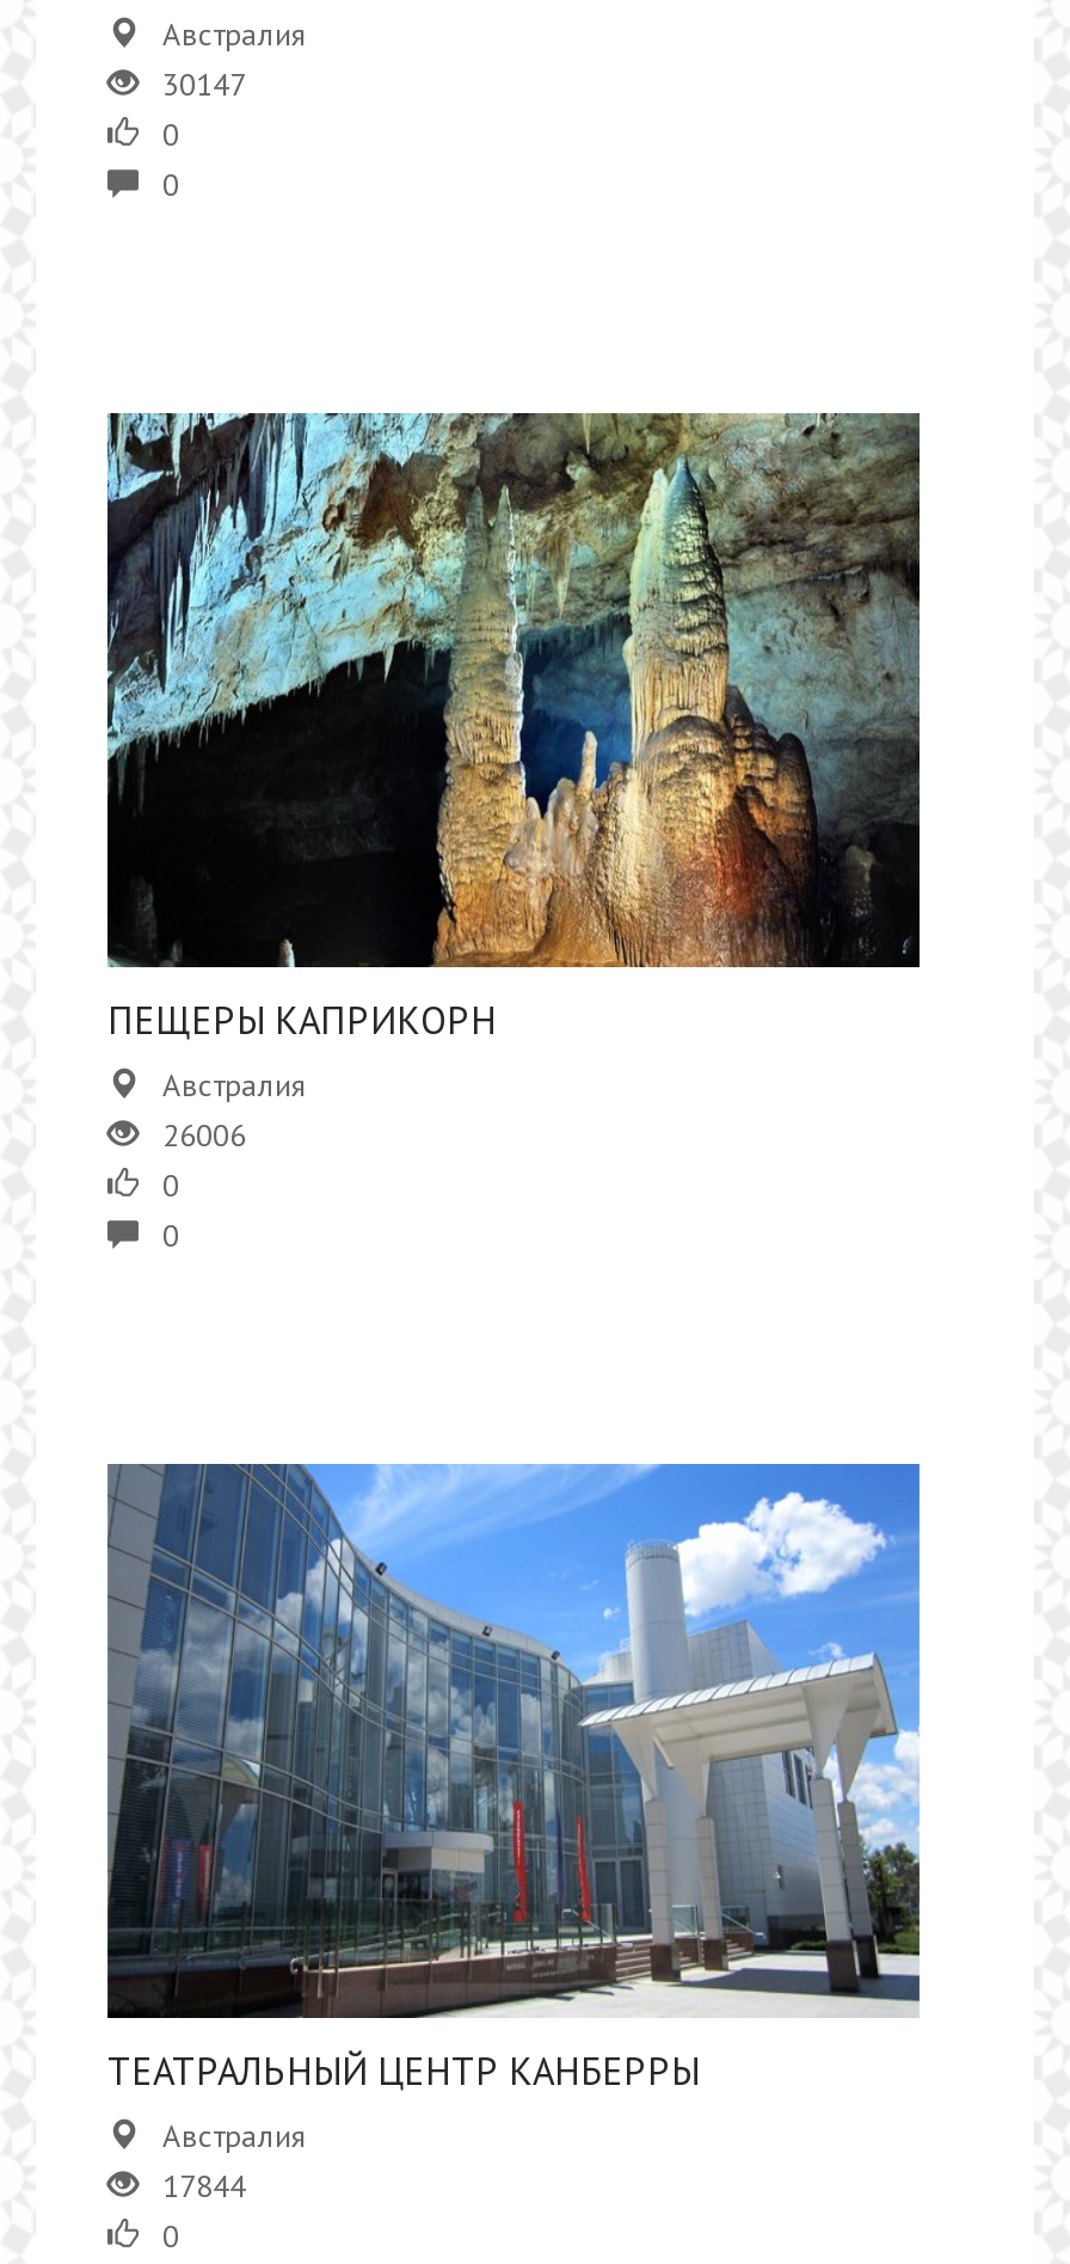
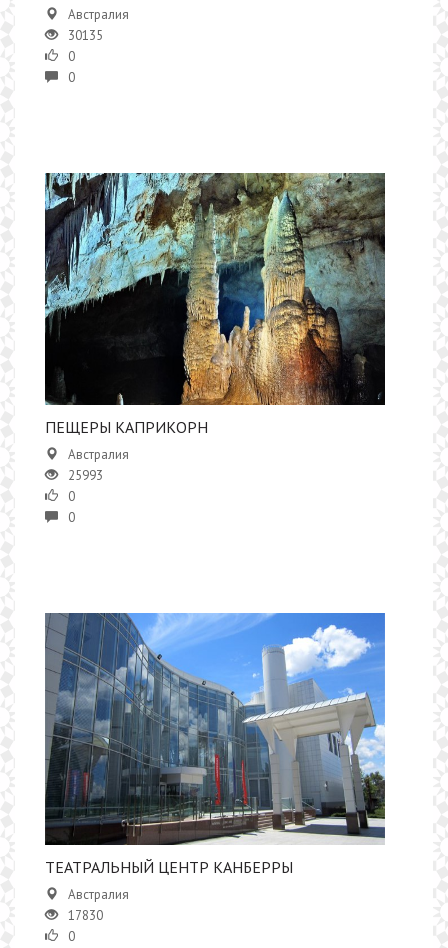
- 30147
+ 30135

- 26006
+ 25993

- 17844
+ 17830
